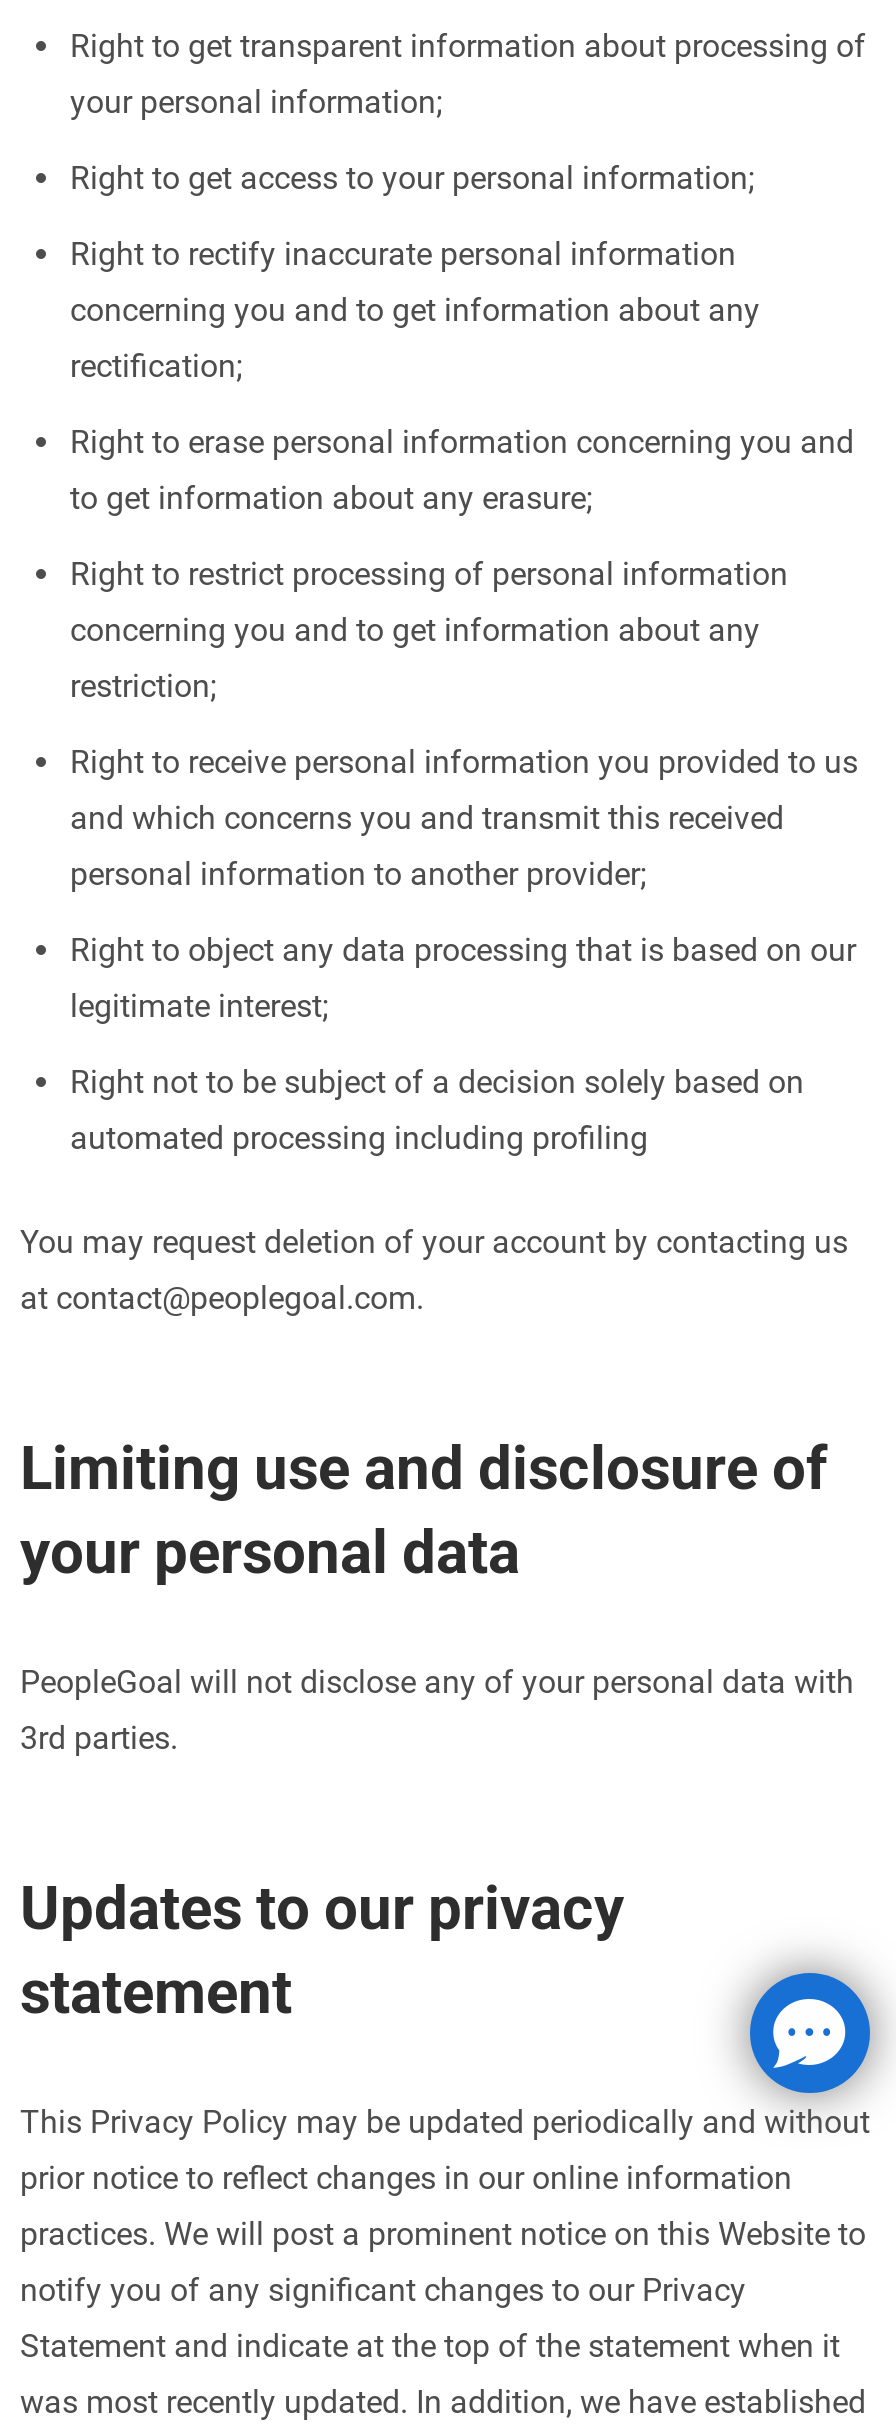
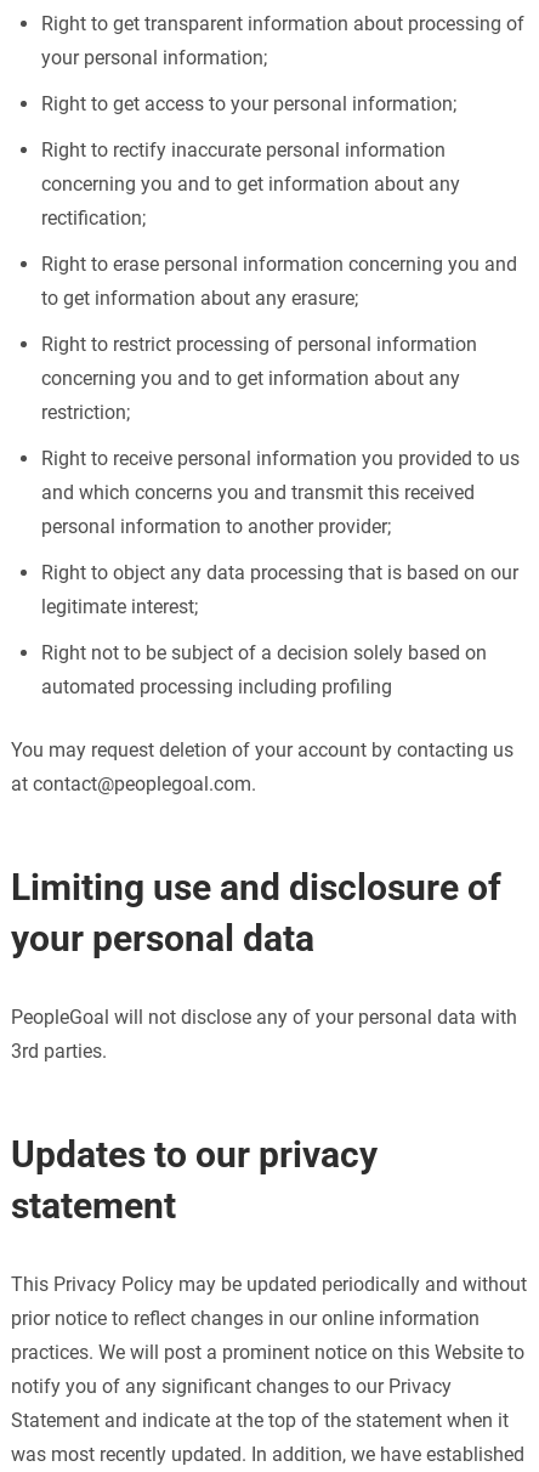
- [image]
